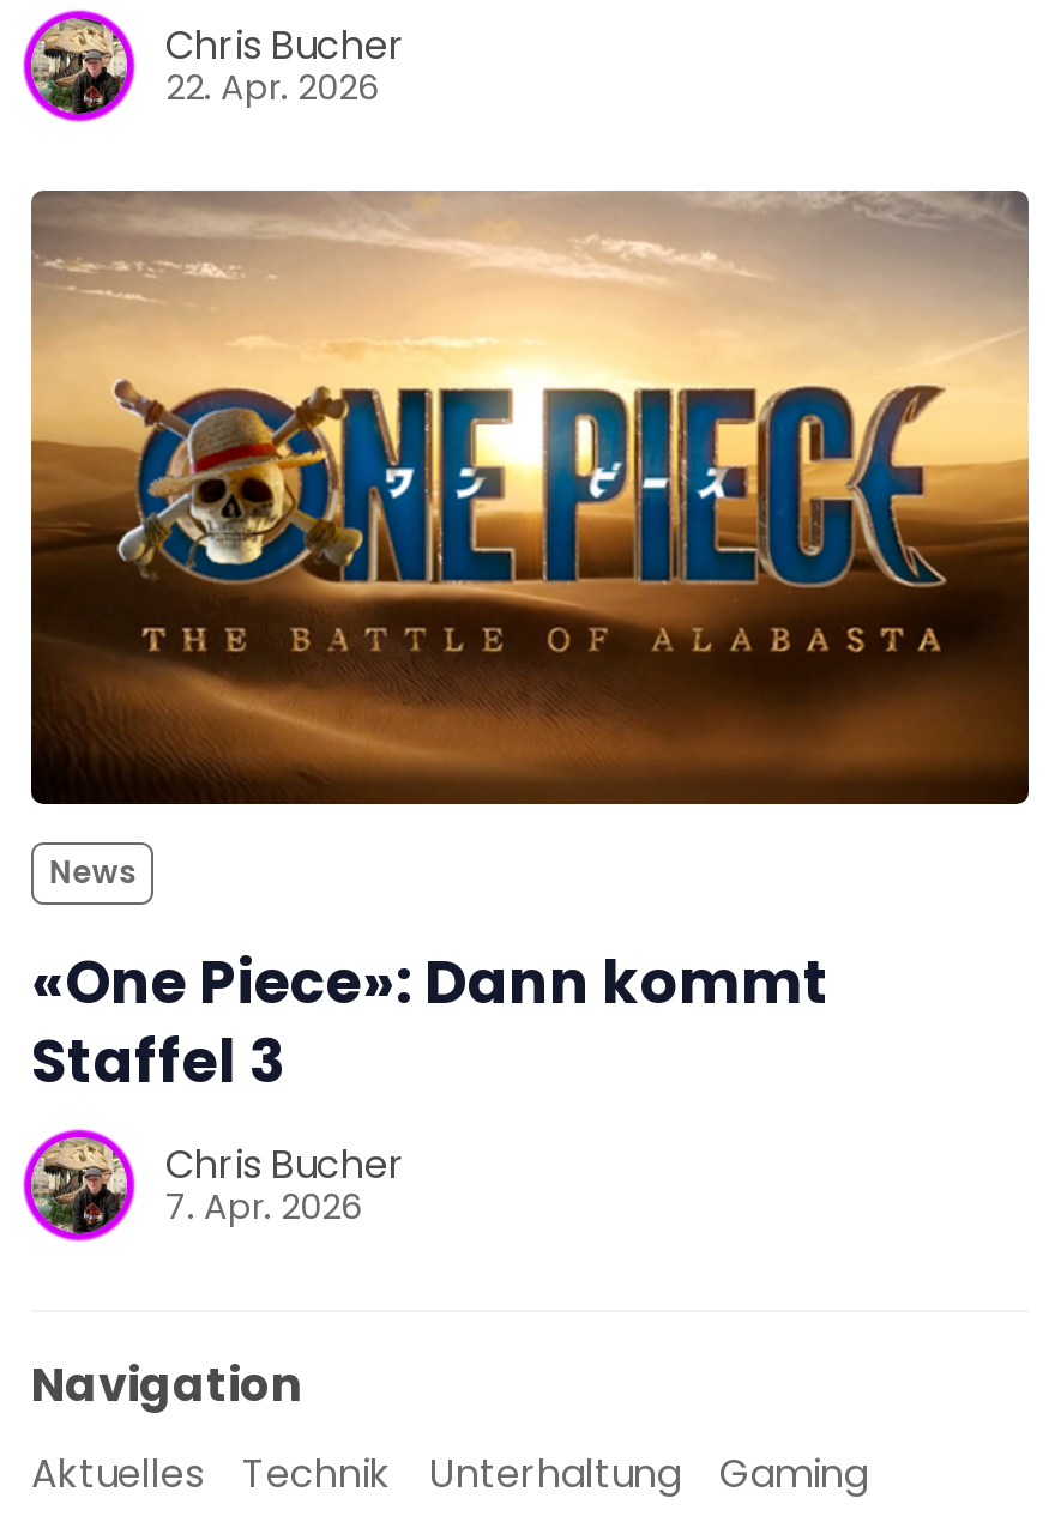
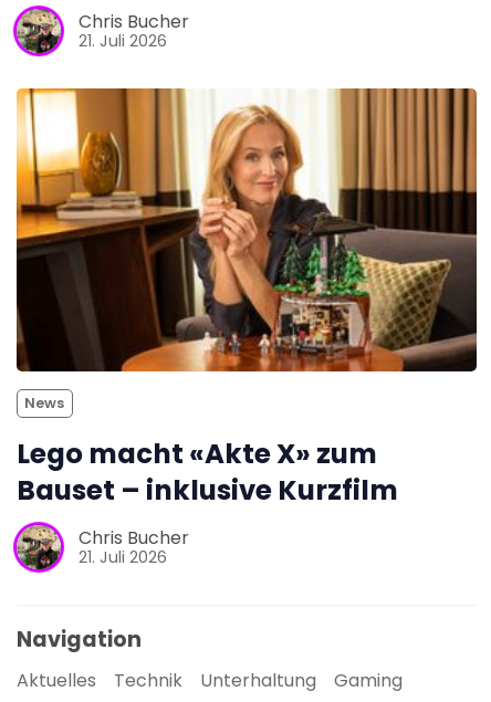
- 22. Apr. 2026
+ 21. Juli 2026

- [image]
+ [image]

- «One Piece»: Dann kommt
- Staffel 3
+ Lego macht «Akte X» zum
+ Bauset – inklusive Kurzfilm

- 7. Apr. 2026
+ 21. Juli 2026
